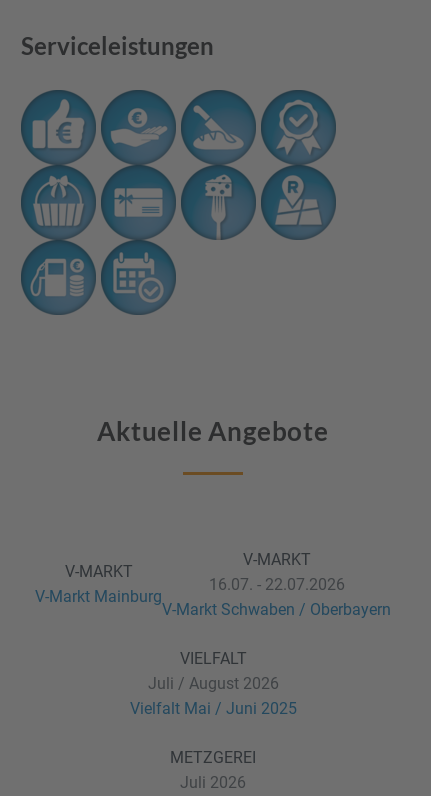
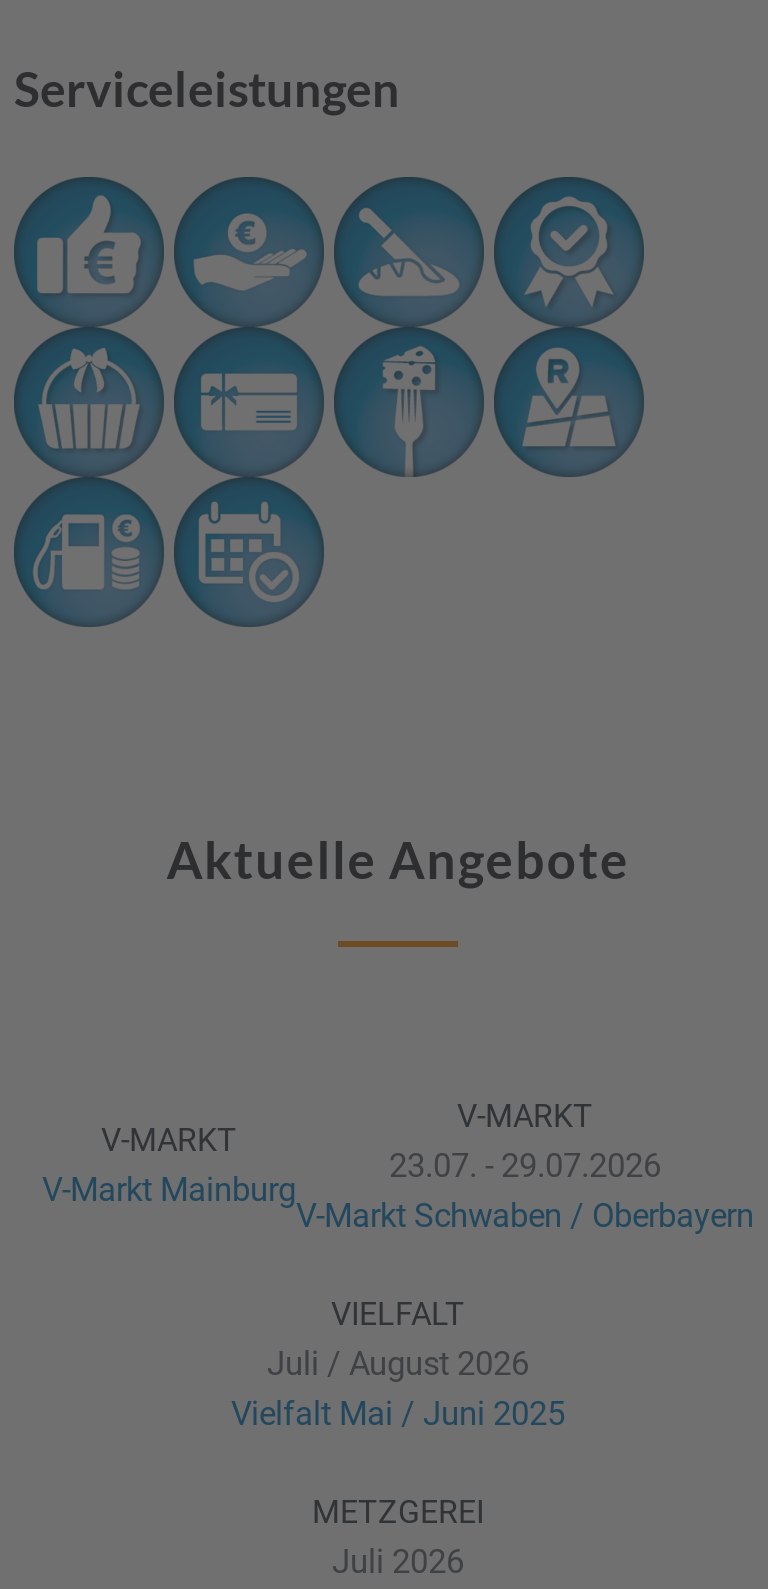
- 16.07. - 22.07.2026
+ 23.07. - 29.07.2026
